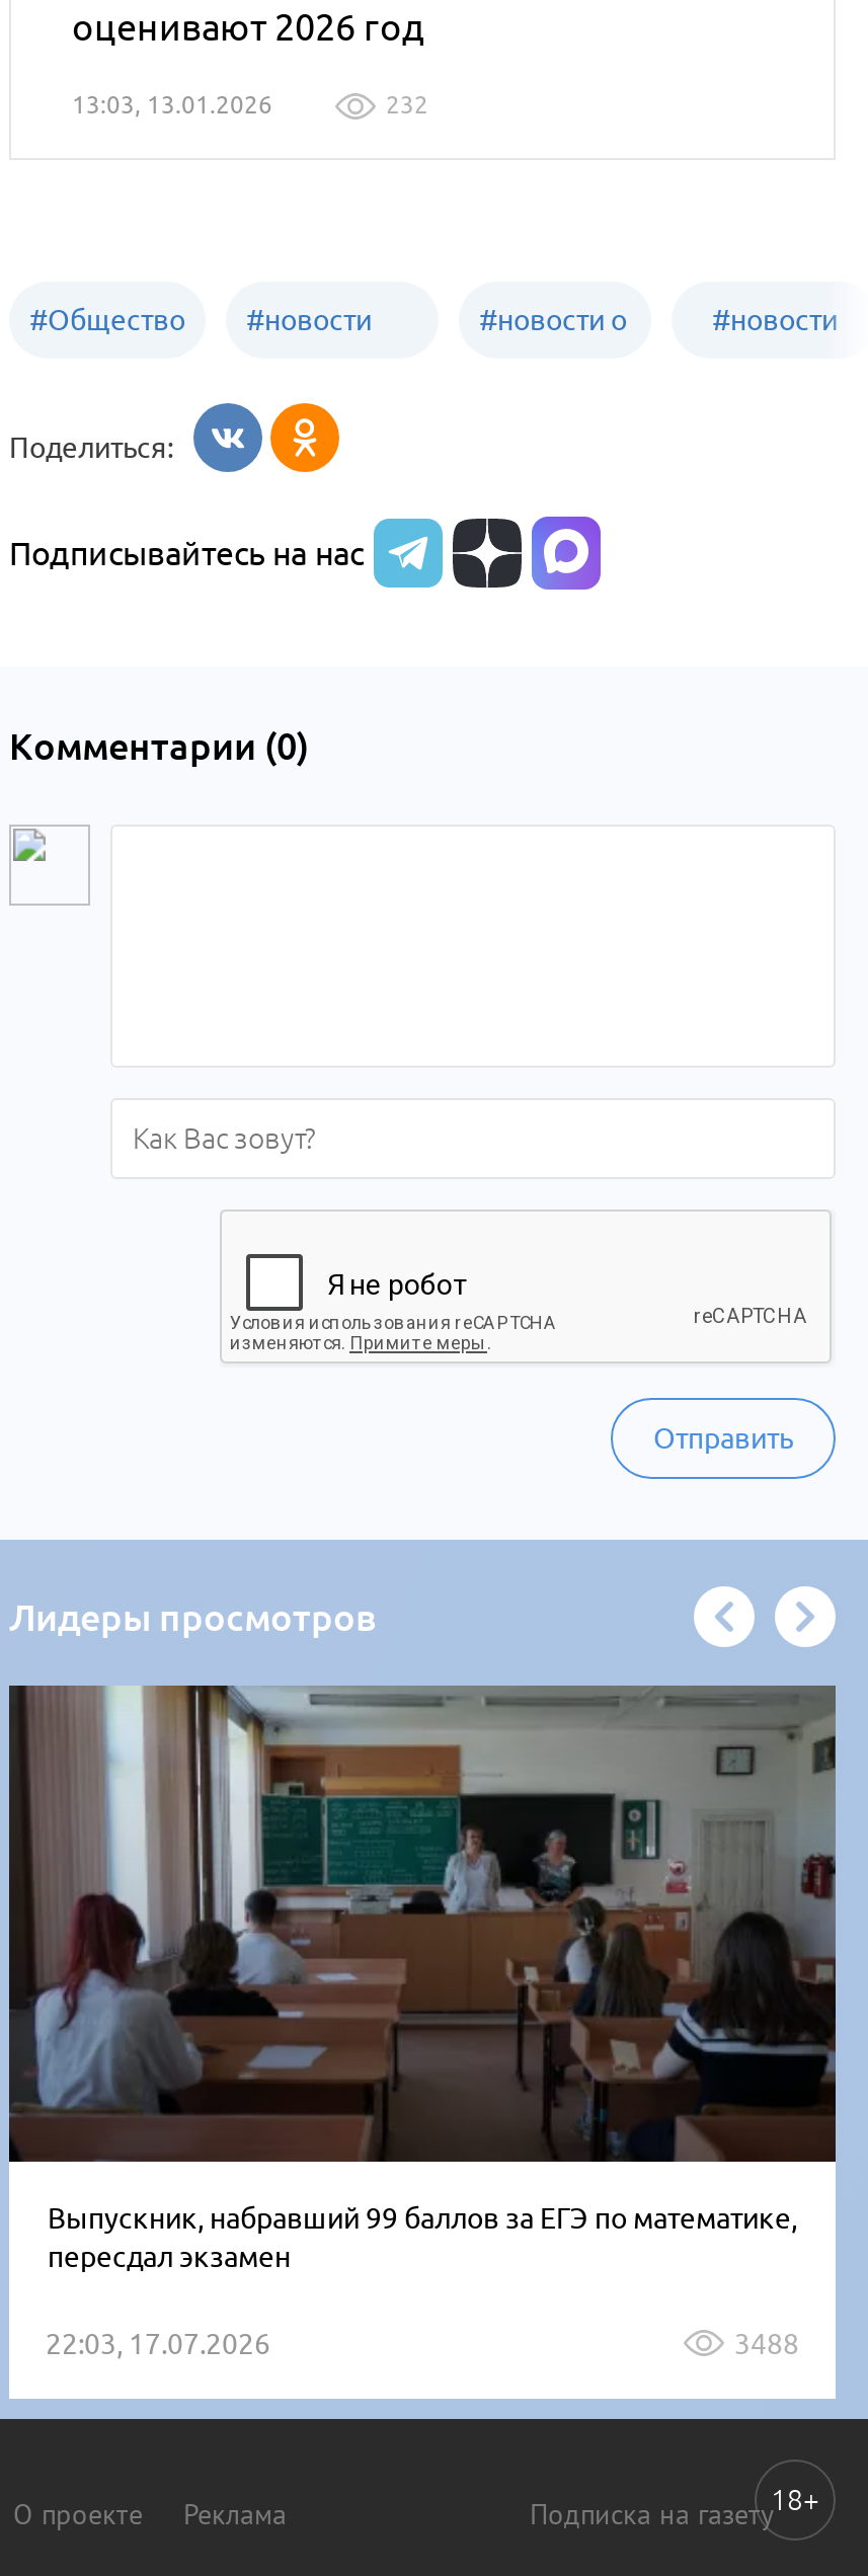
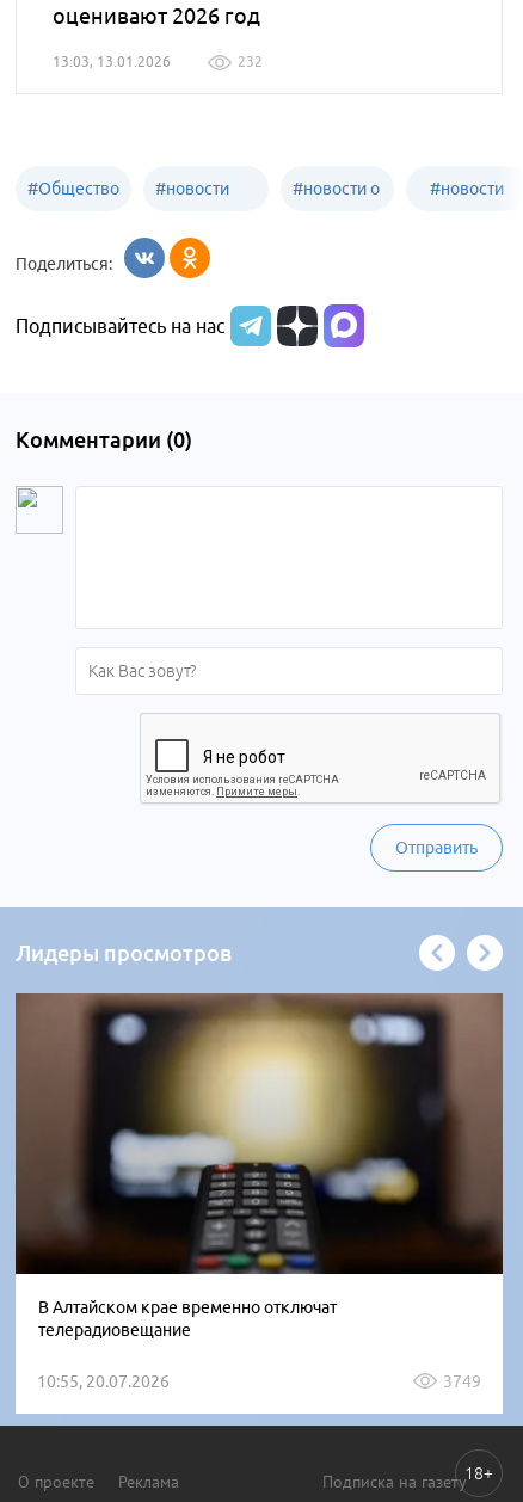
- [image]
- Выпускник, набравший 99 баллов за ЕГЭ по математике,
- пересдал экзамен
+ [image]
+ В Алтайском крае временно отключат
+ телерадиовещание

- 22:03, 17.07.2026
- 3488
+ 10:55, 20.07.2026
+ 3749
